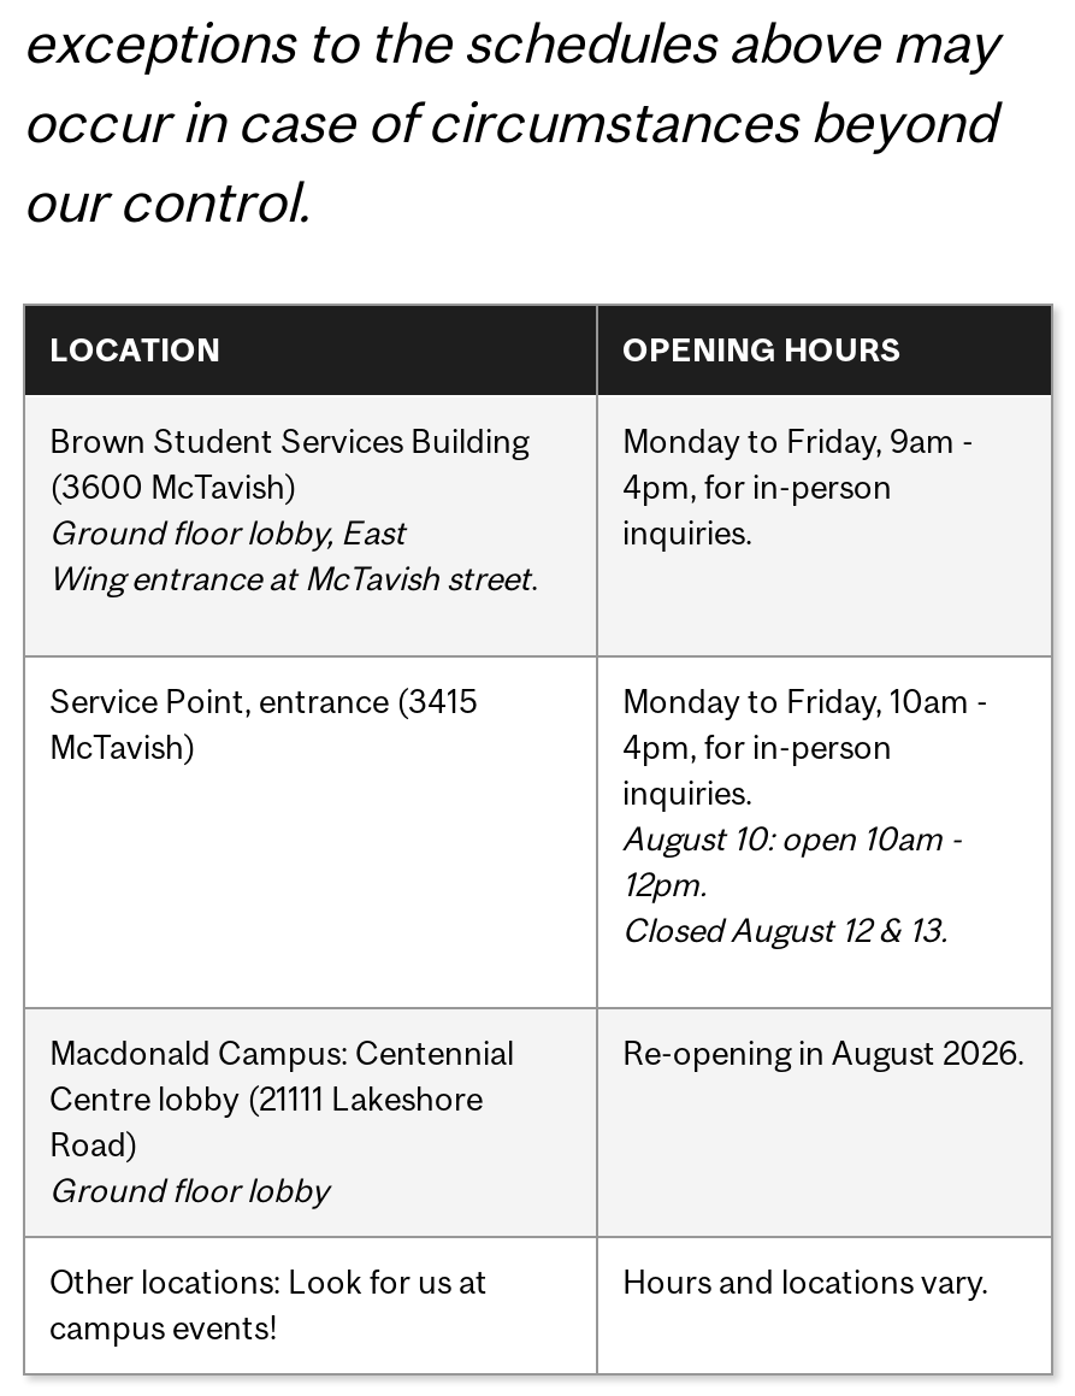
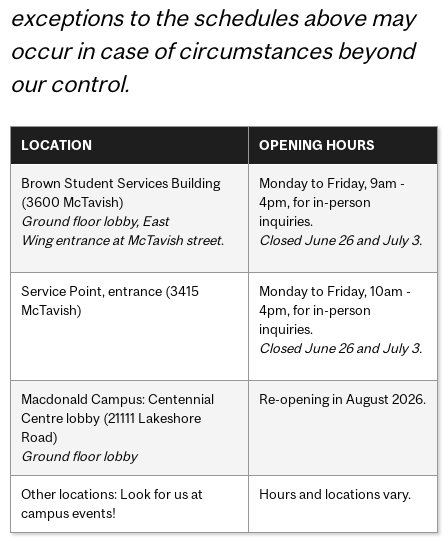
+ Closed June 26 and July 3.

- August 10: open 10am -
- 12pm.
- Closed August 12 & 13.
+ Closed June 26 and July 3.
